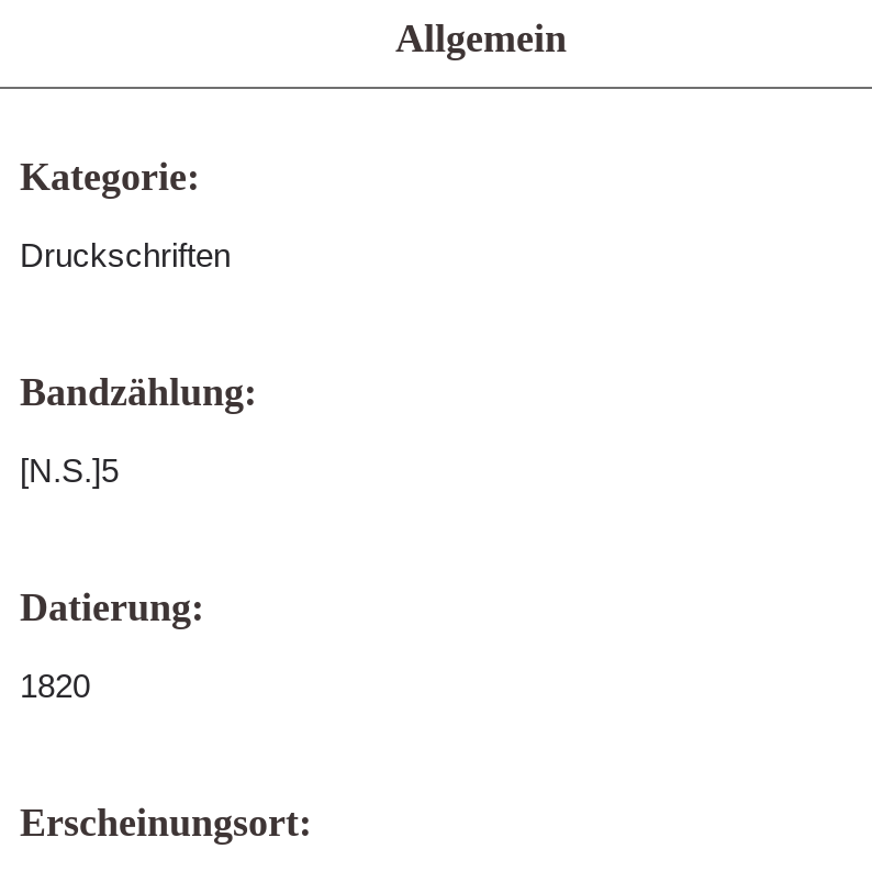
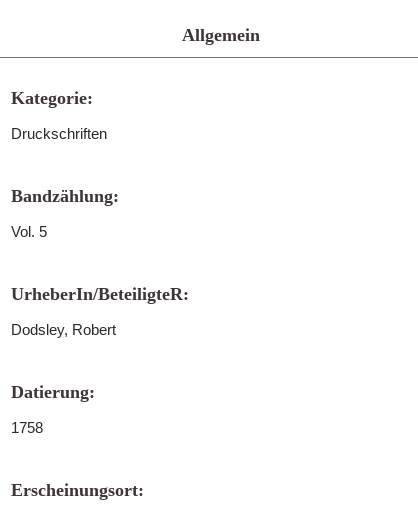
- [N.S.]5
+ Vol. 5
+ UrheberIn/BeteiligteR:
+ Dodsley, Robert

- 1820
+ 1758
